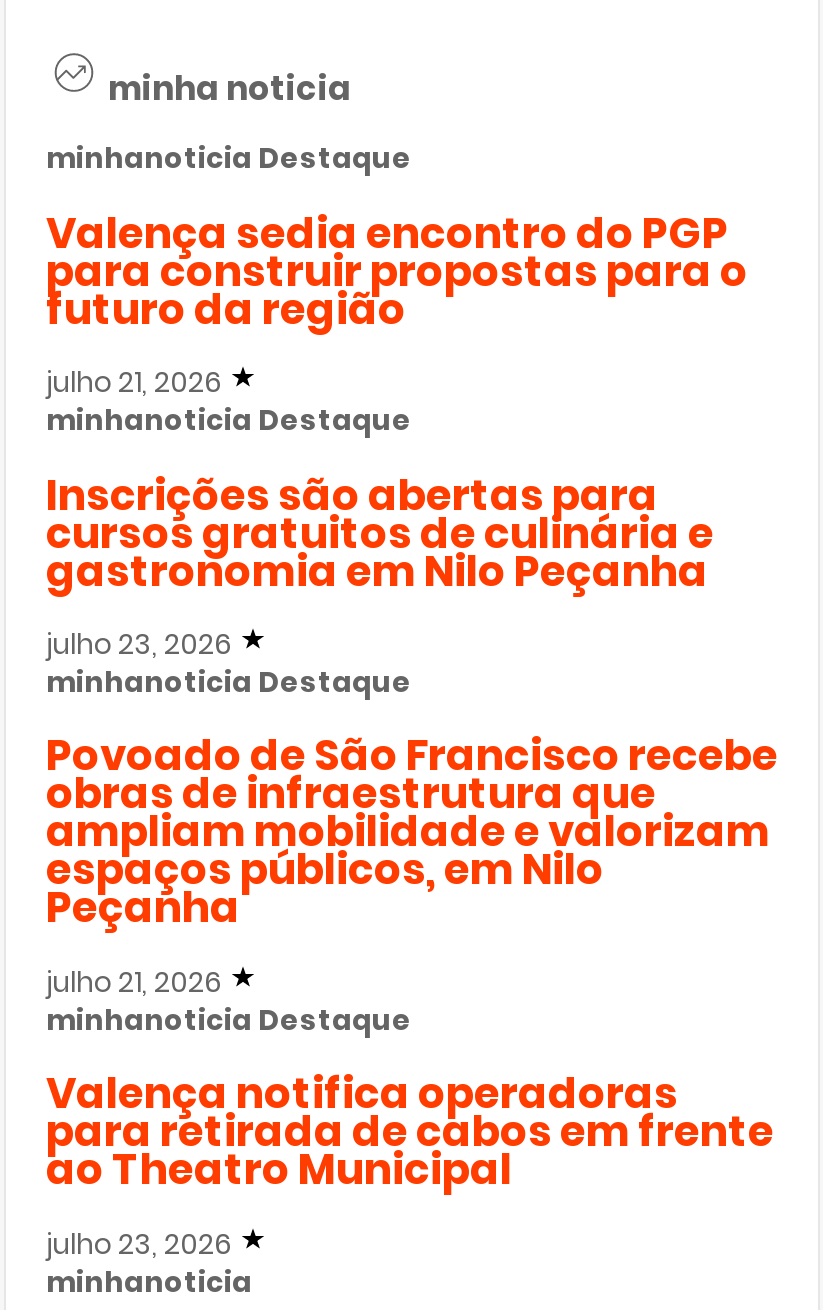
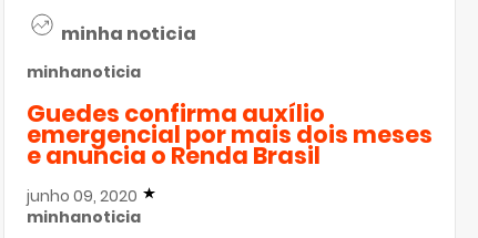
- minhanoticia Destaque
- Valença sedia encontro do PGP
- para construir propostas para o
- futuro da região
- julho 21, 2026
- minhanoticia Destaque
- Inscrições são abertas para
- cursos gratuitos de culinária e
- gastronomia em Nilo Peçanha
- julho 23, 2026
- minhanoticia Destaque
- Povoado de São Francisco recebe
- obras de infraestrutura que
- ampliam mobilidade e valorizam
- espaços públicos, em Nilo
- Peçanha
- julho 21, 2026
- minhanoticia Destaque
- Valença notifica operadoras
- para retirada de cabos em frente
- ao Theatro Municipal
- julho 23, 2026
+ minhanoticia
+ Guedes confirma auxílio
+ emergencial por mais dois meses
+ e anuncia o Renda Brasil
+ junho 09, 2020
